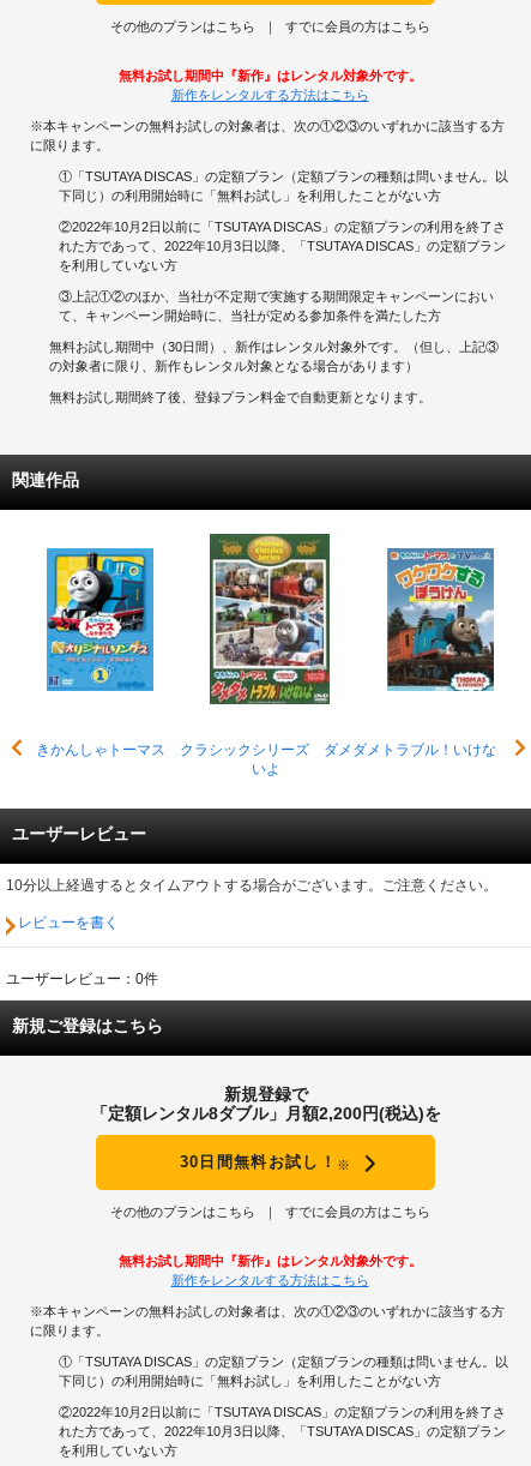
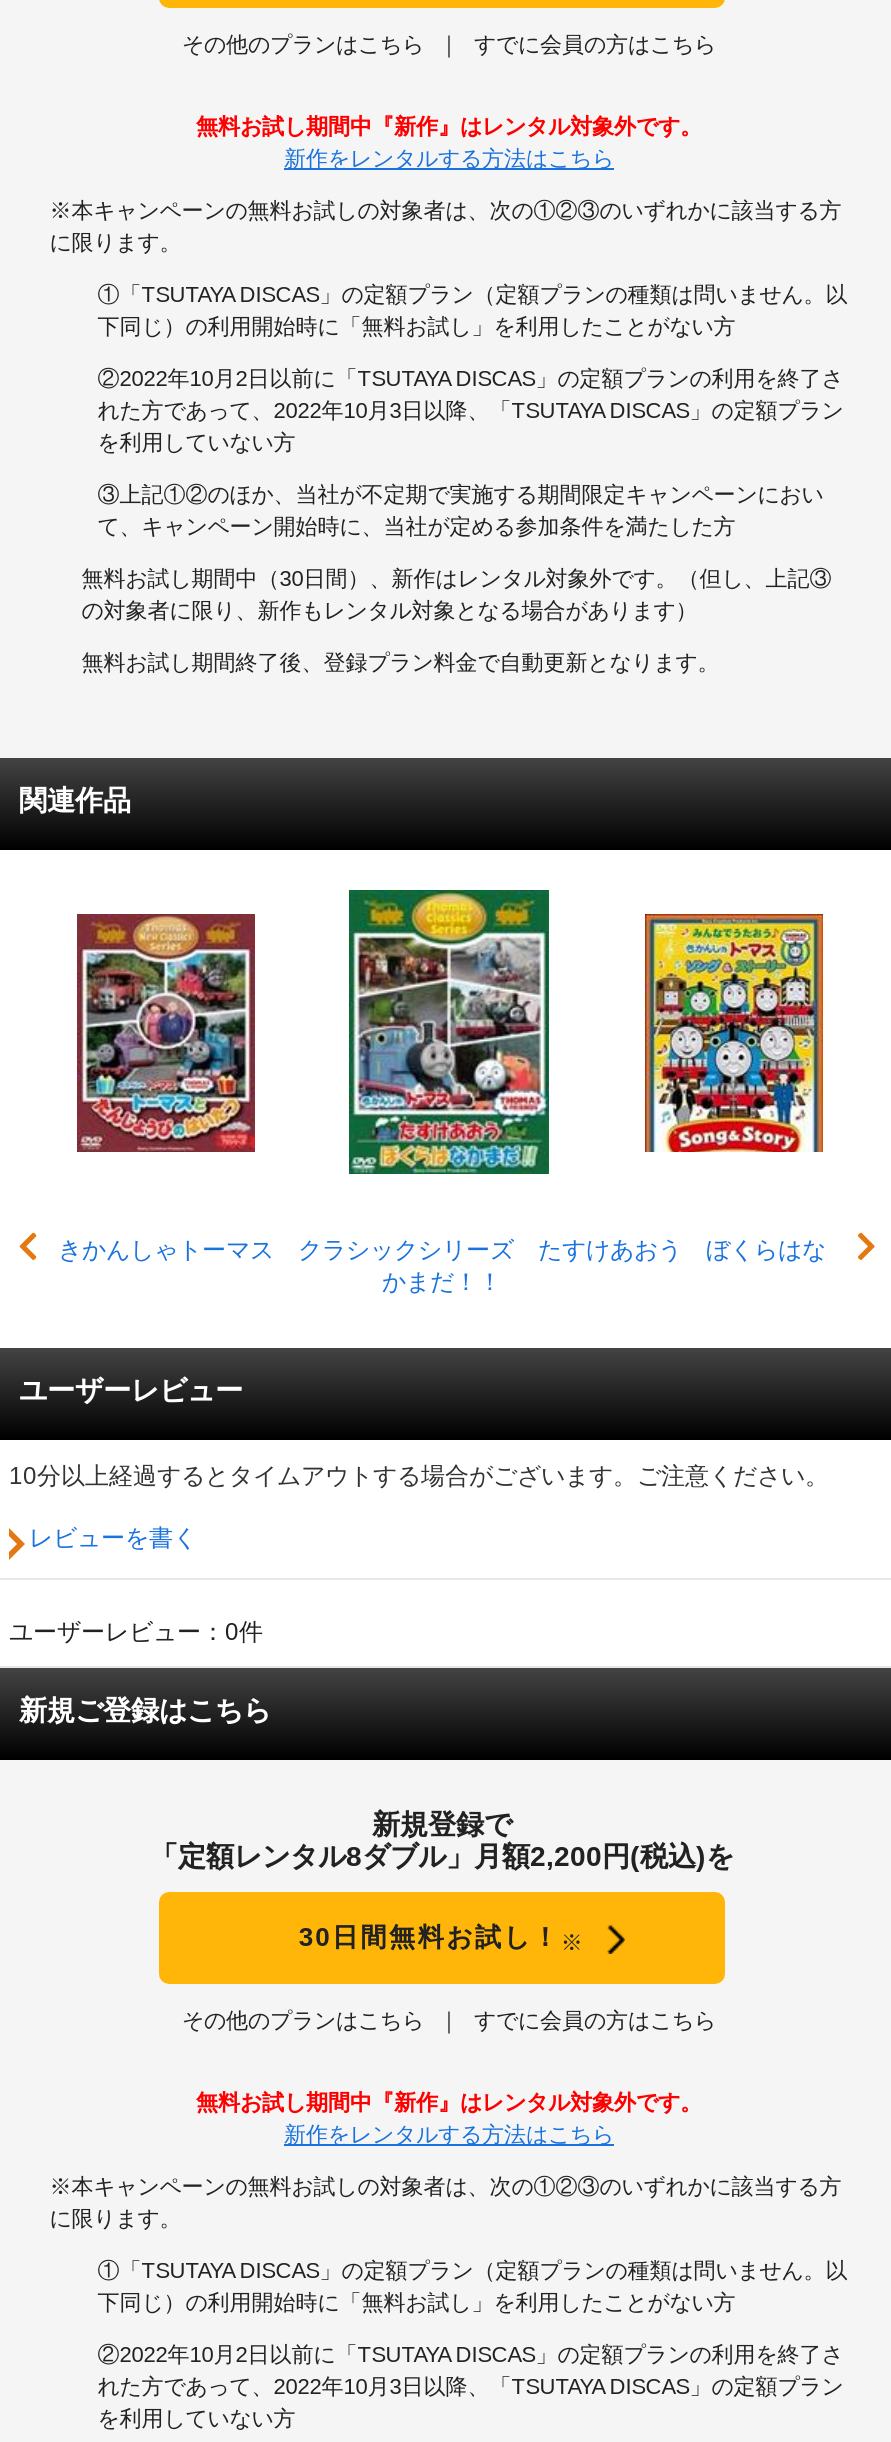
- [image]
- きかんしゃトーマス クラシックシリーズ ダメダメトラブル！いけな
- いよ
+ [image]
+ きかんしゃトーマス クラシックシリーズ たすけあおう ぼくらはな
+ かまだ！！

- [image]
+ [image]

- [image]
+ [image]
